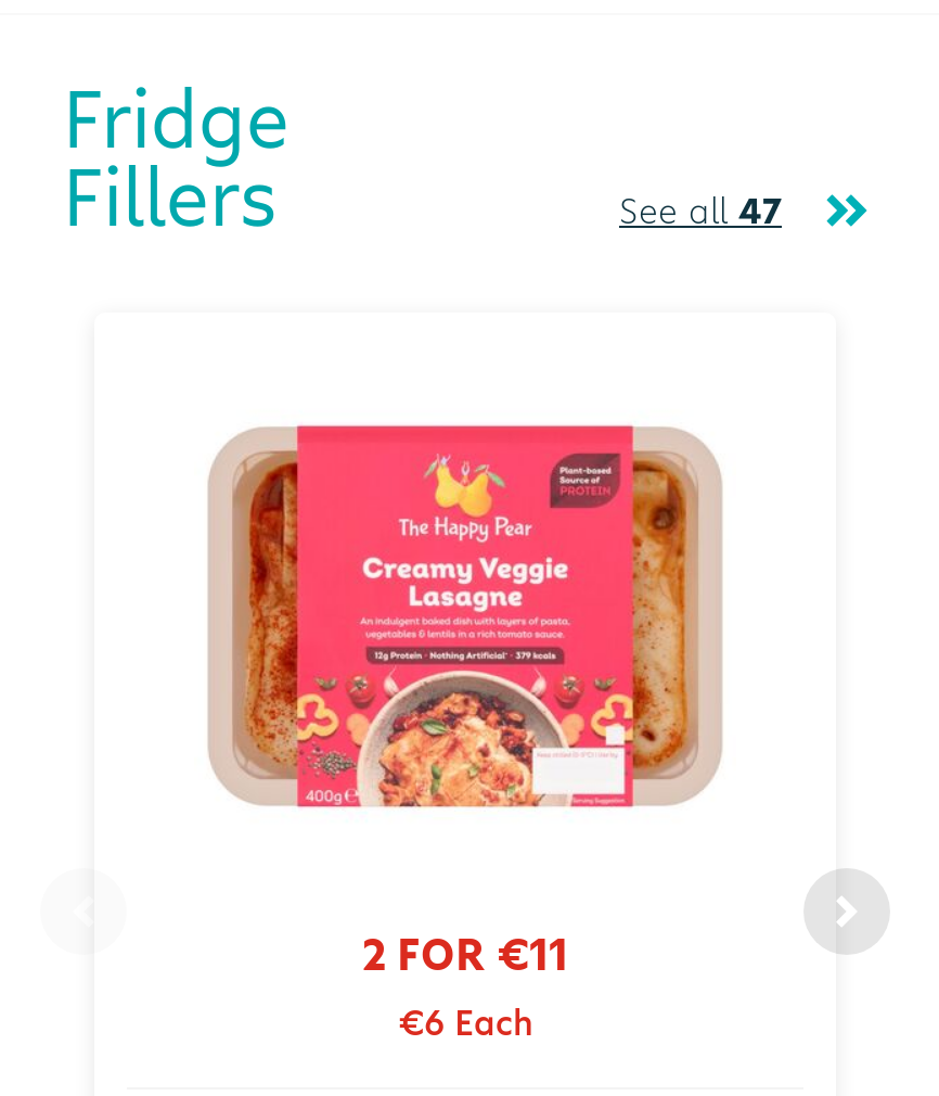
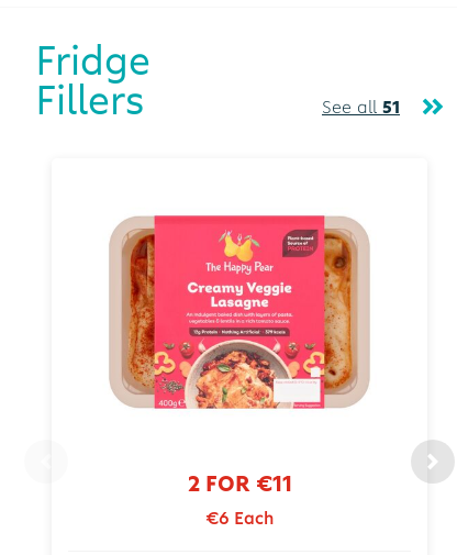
- See all 47
+ See all 51
